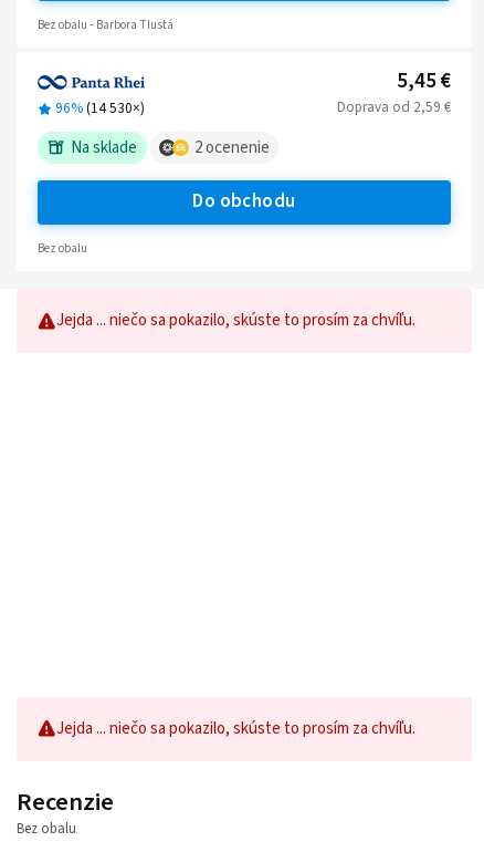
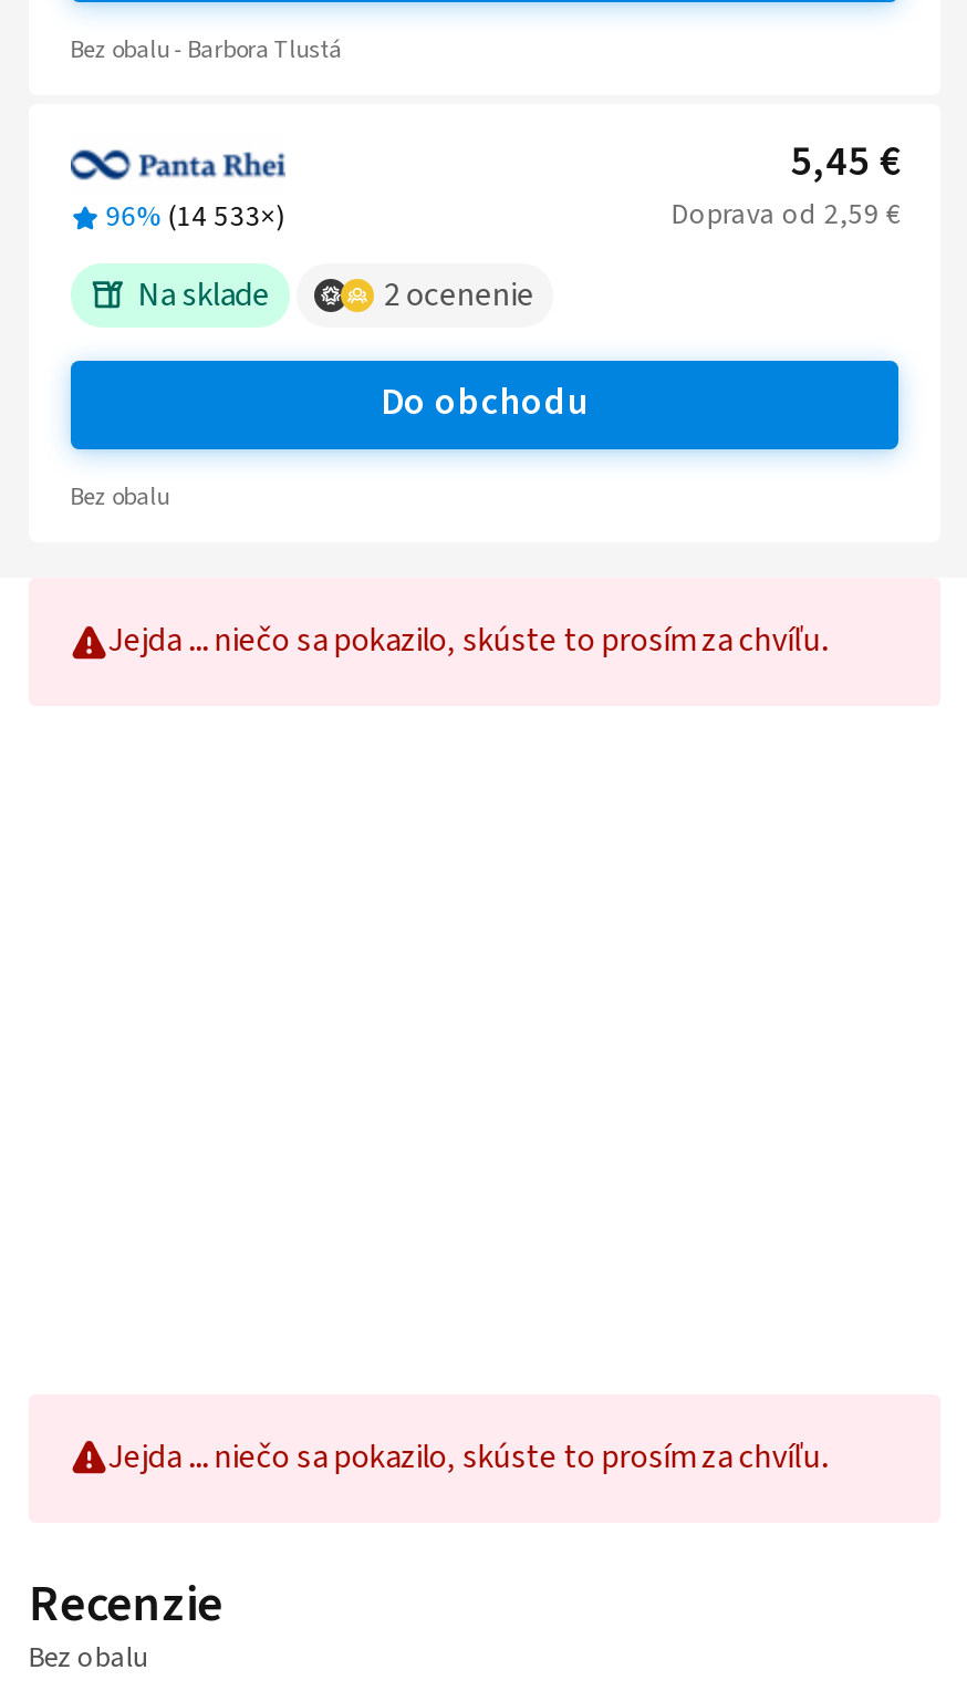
- 96% (14 530×)
+ 96% (14 533×)
